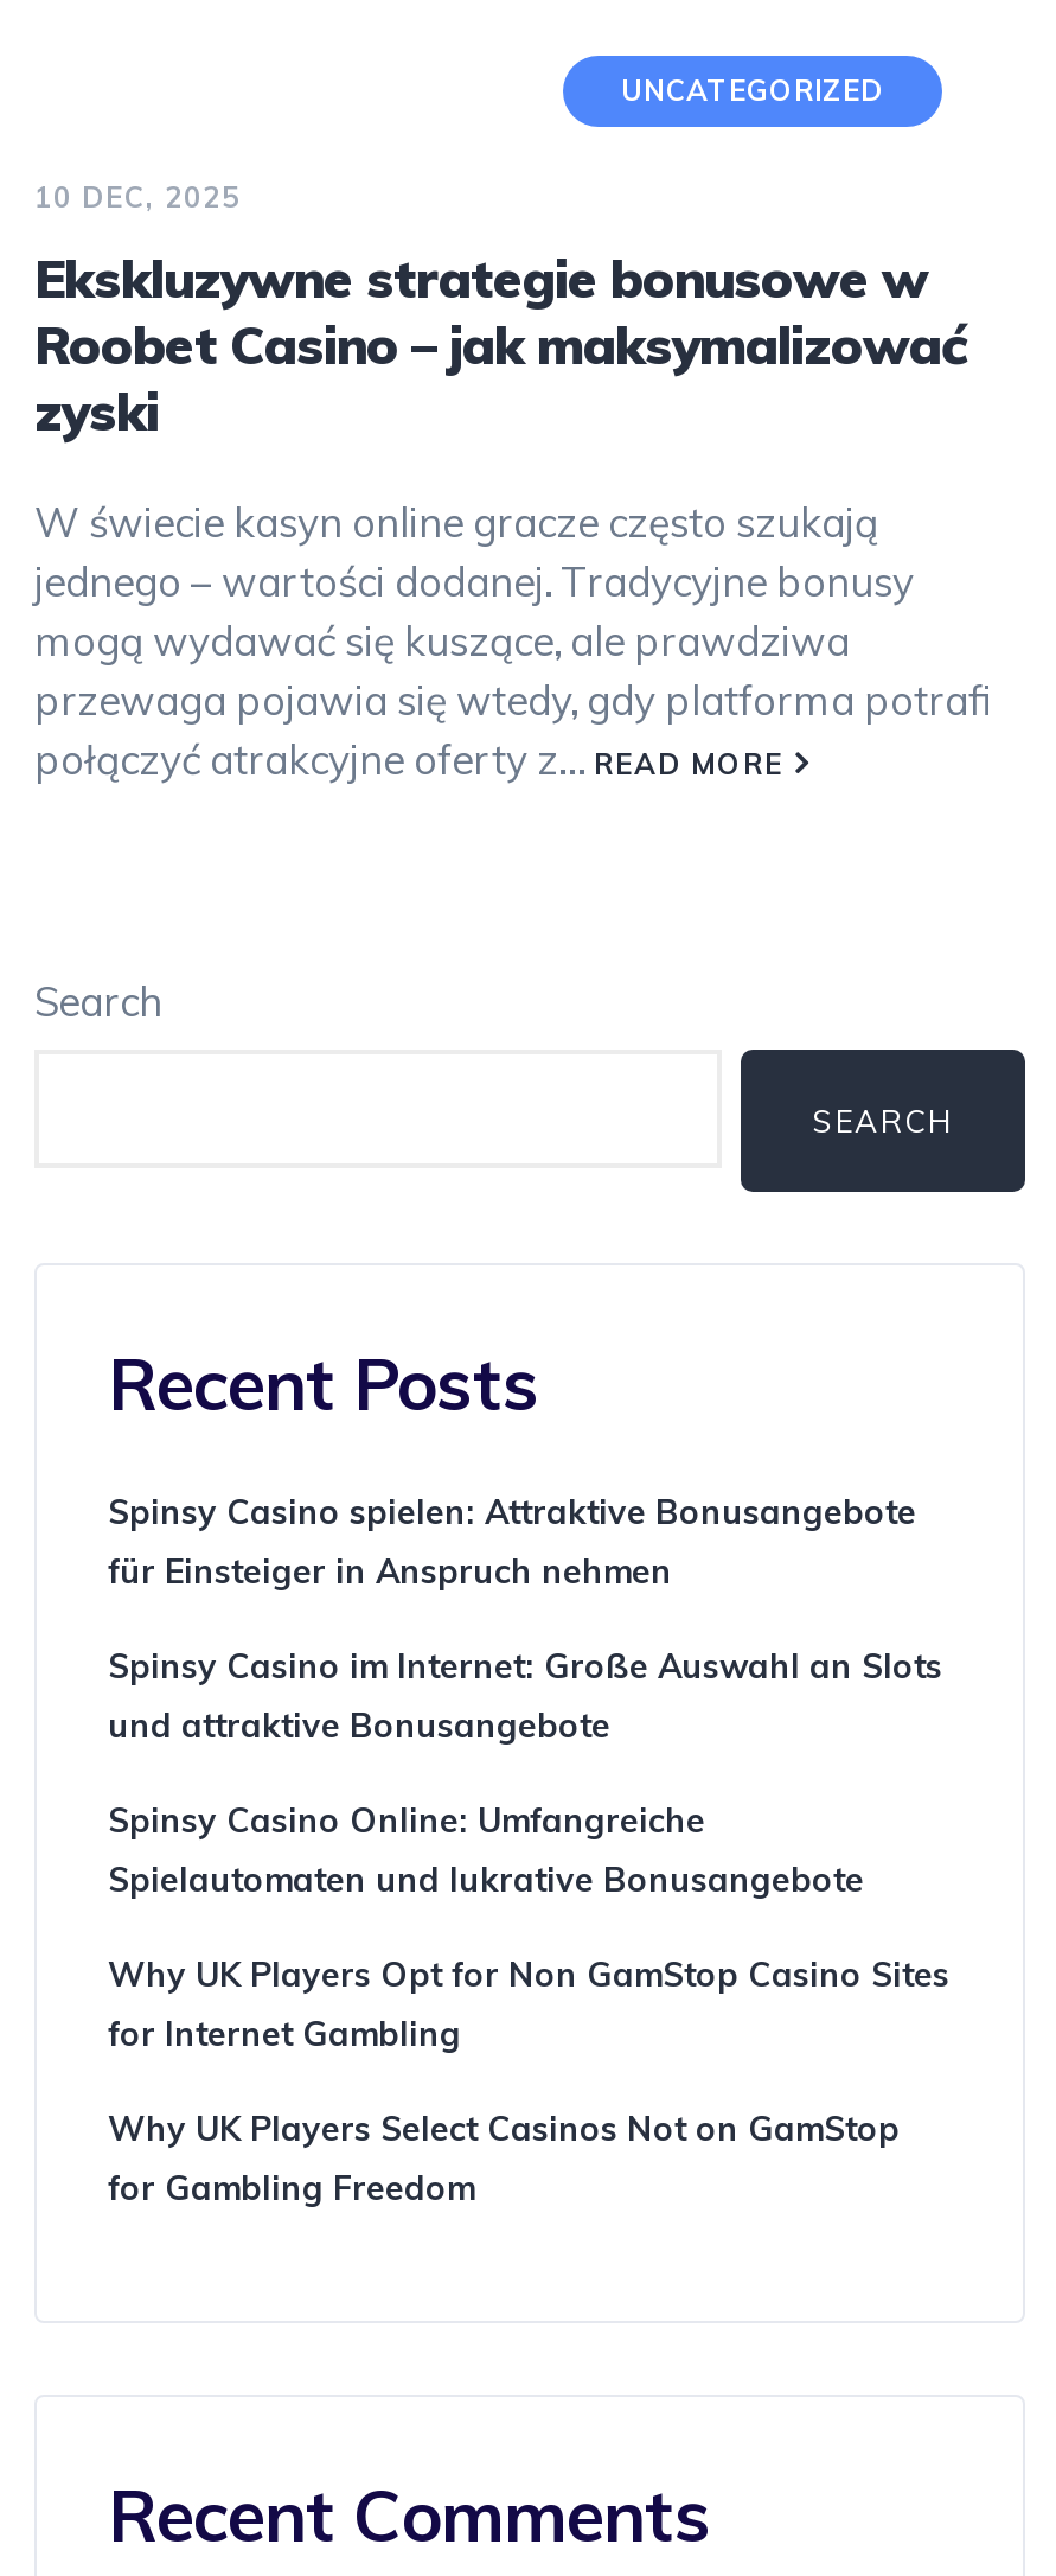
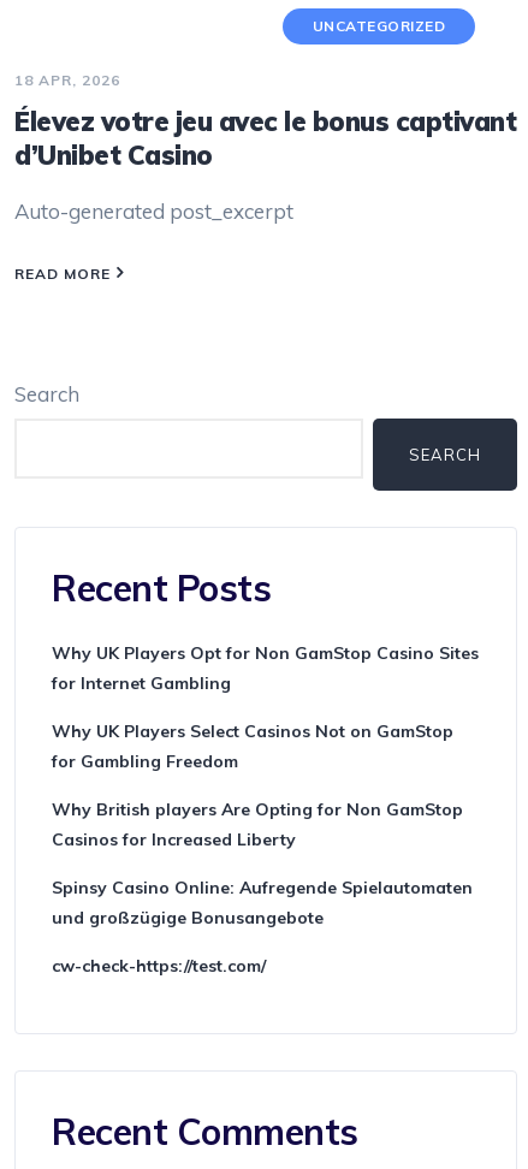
- 10 DEC, 2025
- Ekskluzywne strategie bonusowe w
- Roobet Casino – jak maksymalizować
- zyski
- W świecie kasyn online gracze często szukają
- jednego – wartości dodanej. Tradycyjne bonusy
- mogą wydawać się kuszące, ale prawdziwa
- przewaga pojawia się wtedy, gdy platforma potrafi
- połączyć atrakcyjne oferty z… READ MORE
+ 18 APR, 2026
+ Élevez votre jeu avec le bonus captivant
+ d’Unibet Casino
+ Auto-generated post_excerpt
+ READ MORE

- Spinsy Casino spielen: Attraktive Bonusangebote
- für Einsteiger in Anspruch nehmen
- Spinsy Casino im Internet: Große Auswahl an Slots
- und attraktive Bonusangebote
- Spinsy Casino Online: Umfangreiche
- Spielautomaten und lukrative Bonusangebote

moved up: Why UK Players Opt for Non GamStop Casino Sites | for Internet Gambling | Why UK Players Select Casinos Not on GamStop | for Gambling Freedom

+ Why British players Are Opting for Non GamStop
+ Casinos for Increased Liberty
+ Spinsy Casino Online: Aufregende Spielautomaten
+ und großzügige Bonusangebote
+ cw-check-https://test.com/
